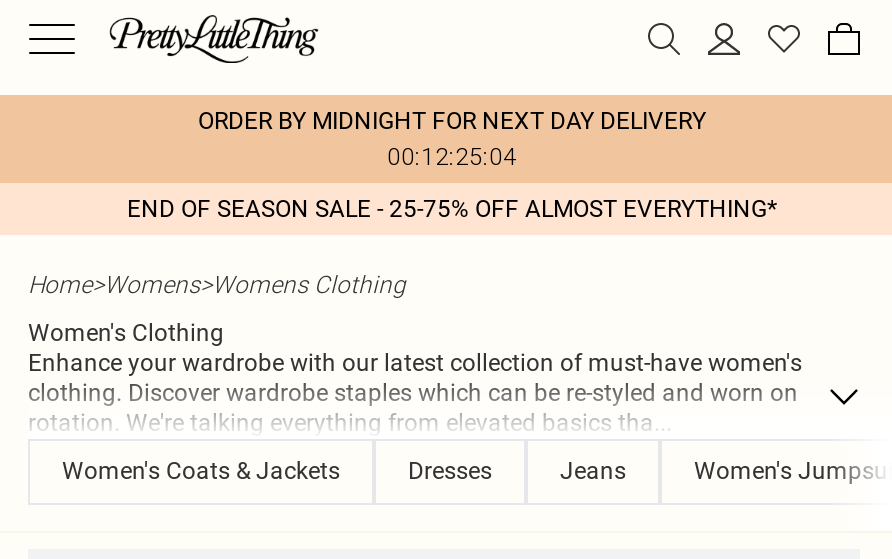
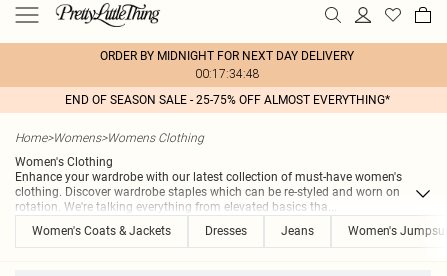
- 00:12:25:04
+ 00:17:34:48
